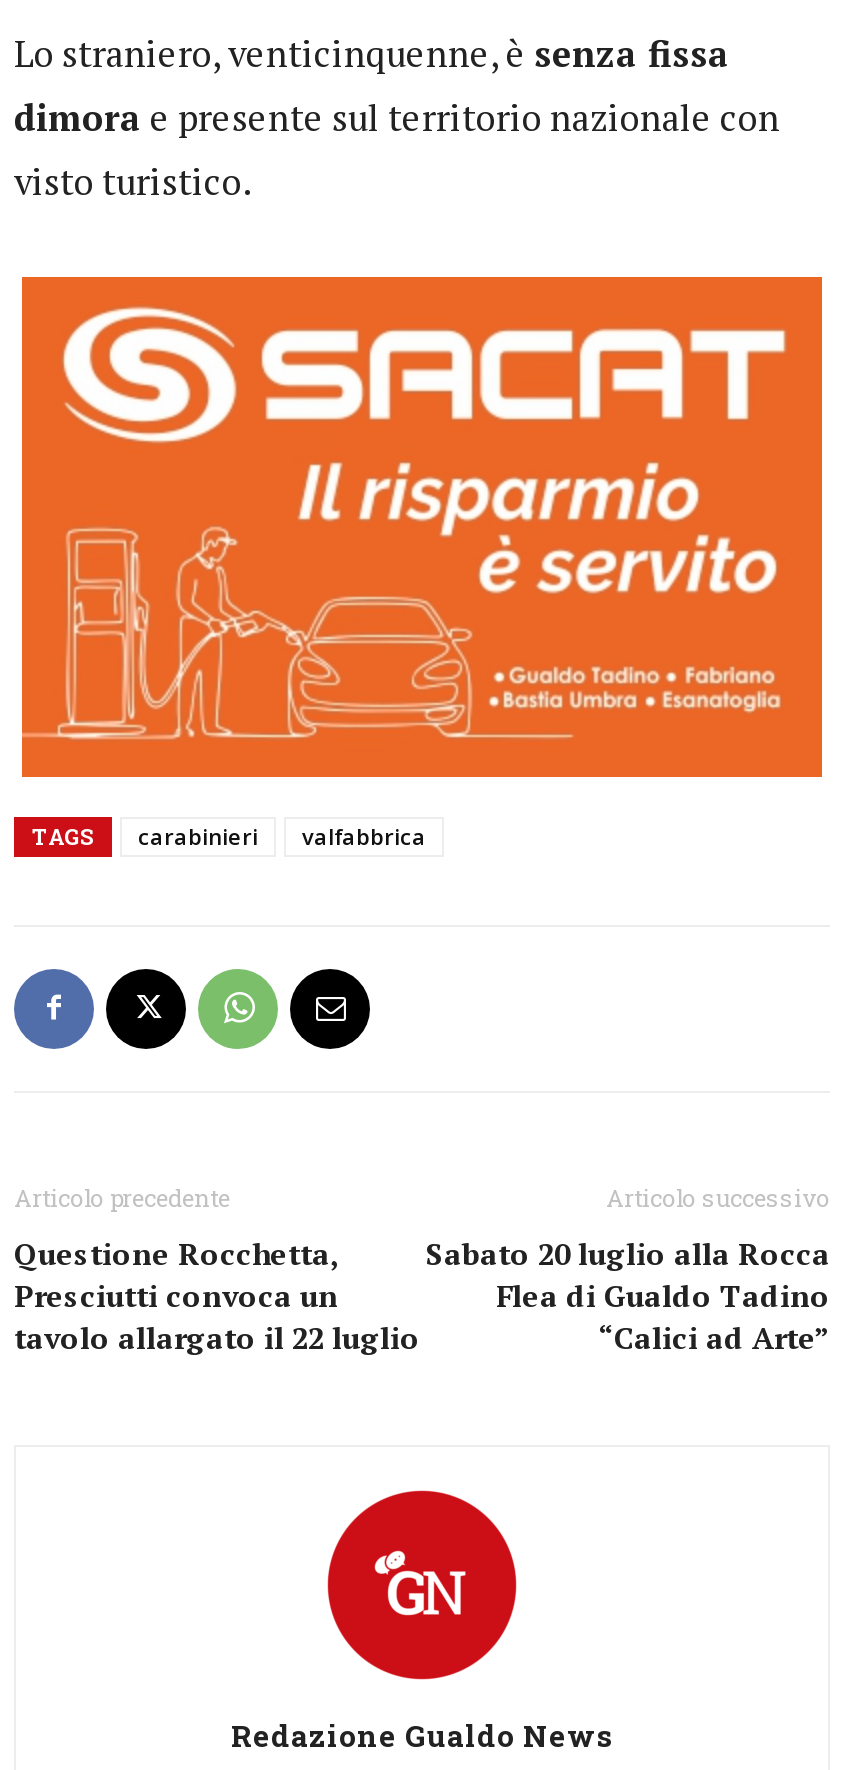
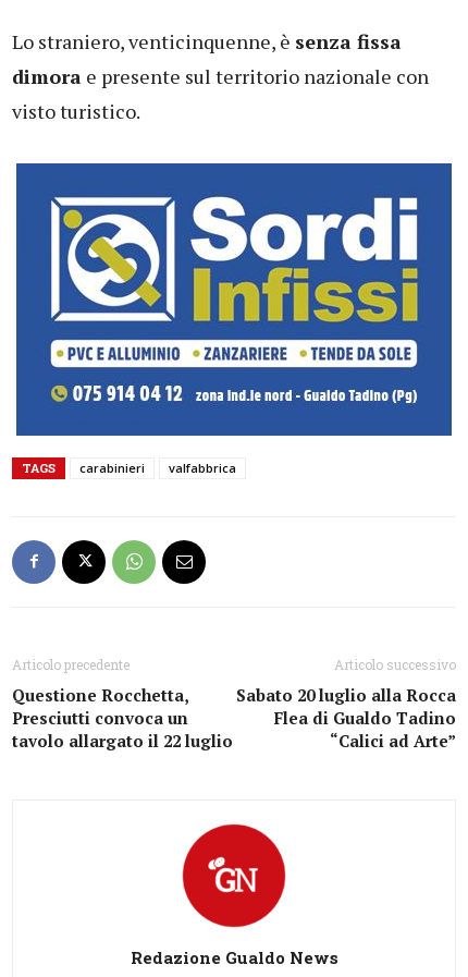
- [image]
+ [image]
